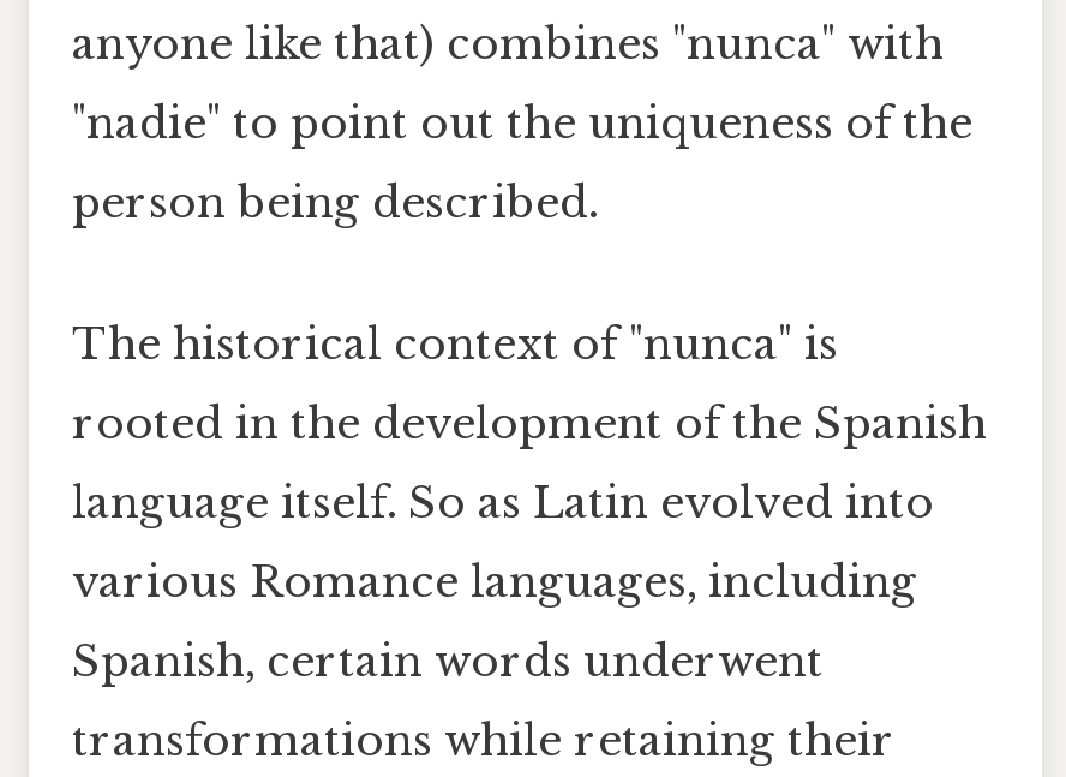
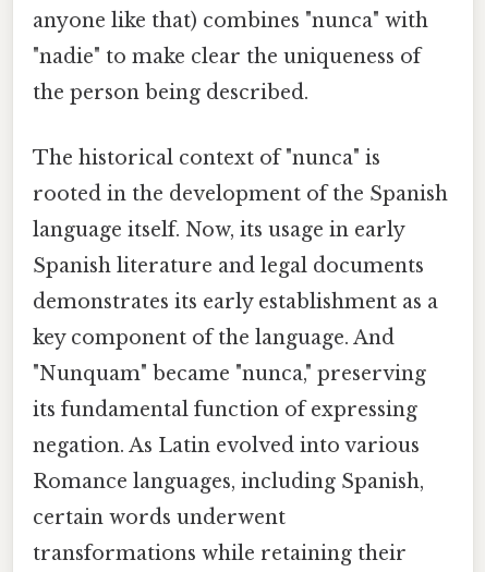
- "nadie" to point out the uniqueness of the
+ "nadie" to make clear the uniqueness of

- person being described.
+ the person being described.

- language itself. So as Latin evolved into
- various Romance languages, including
- Spanish, certain words underwent
+ language itself. Now, its usage in early
+ Spanish literature and legal documents
+ demonstrates its early establishment as a
+ key component of the language. And
+ "Nunquam" became "nunca," preserving
+ its fundamental function of expressing
+ negation. As Latin evolved into various
+ Romance languages, including Spanish,
+ certain words underwent
